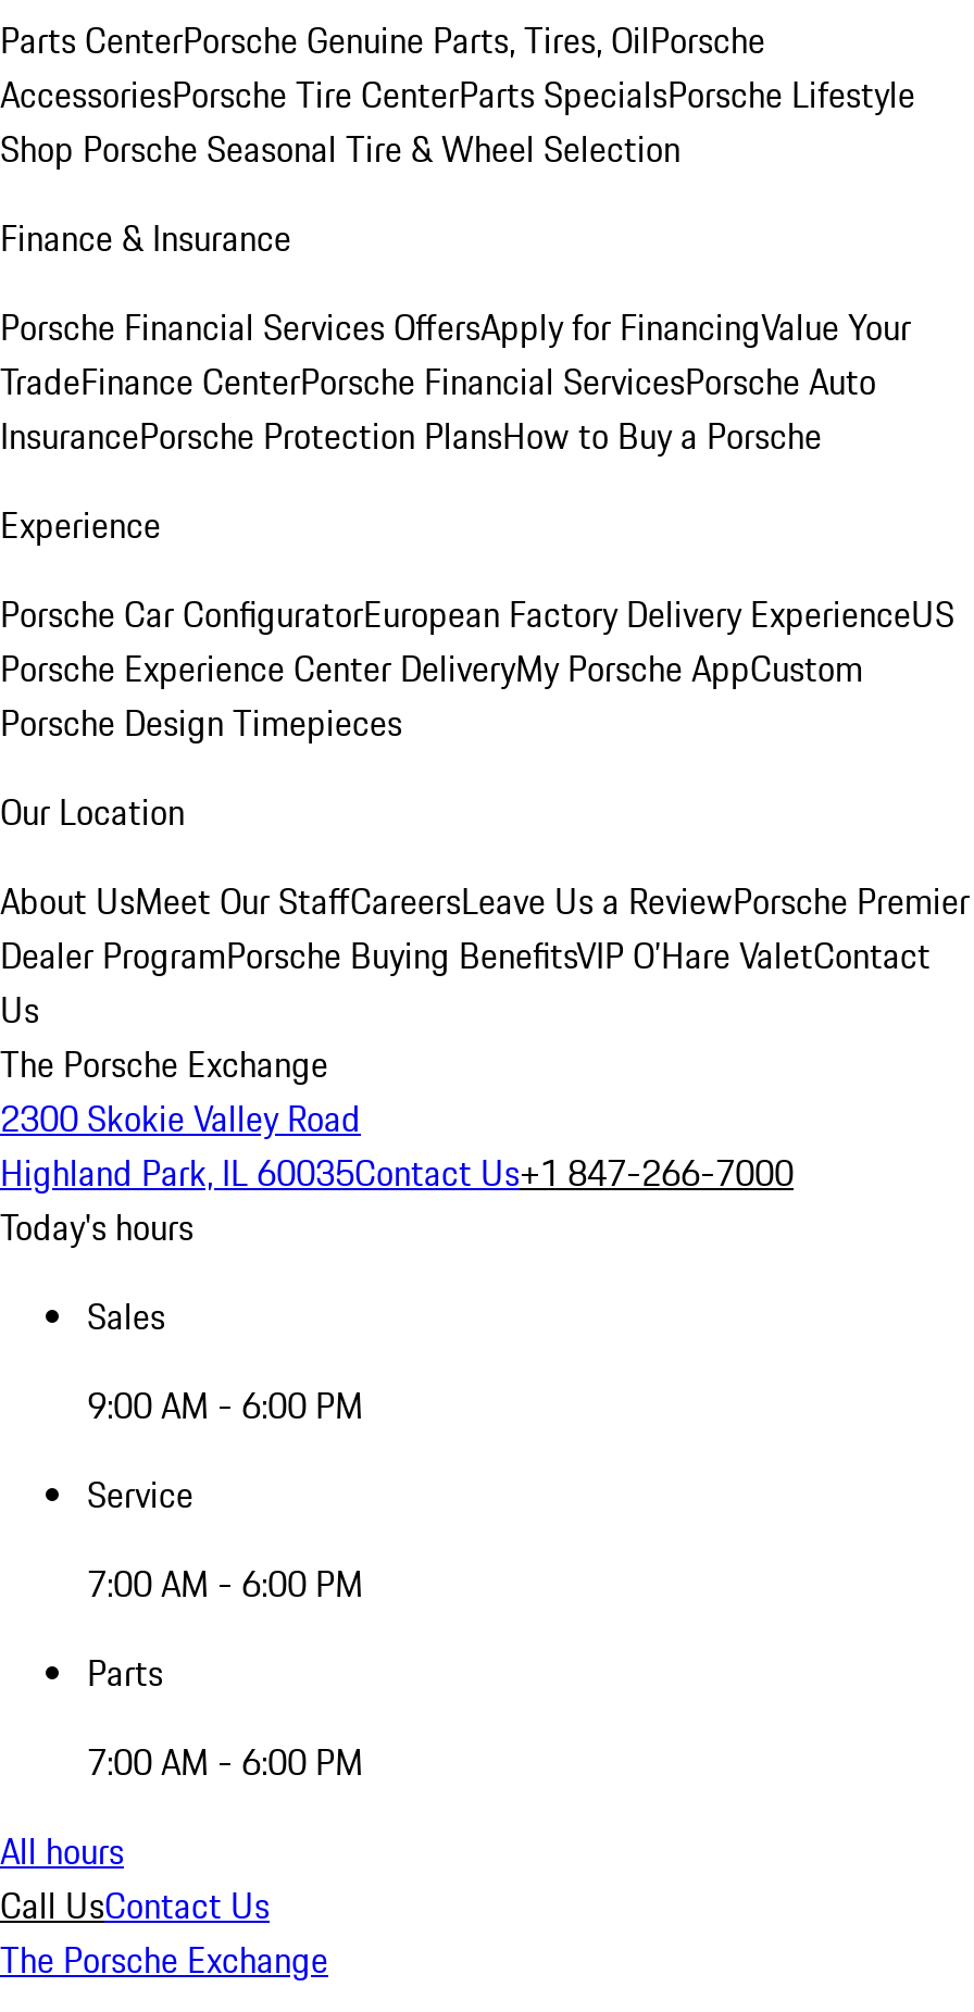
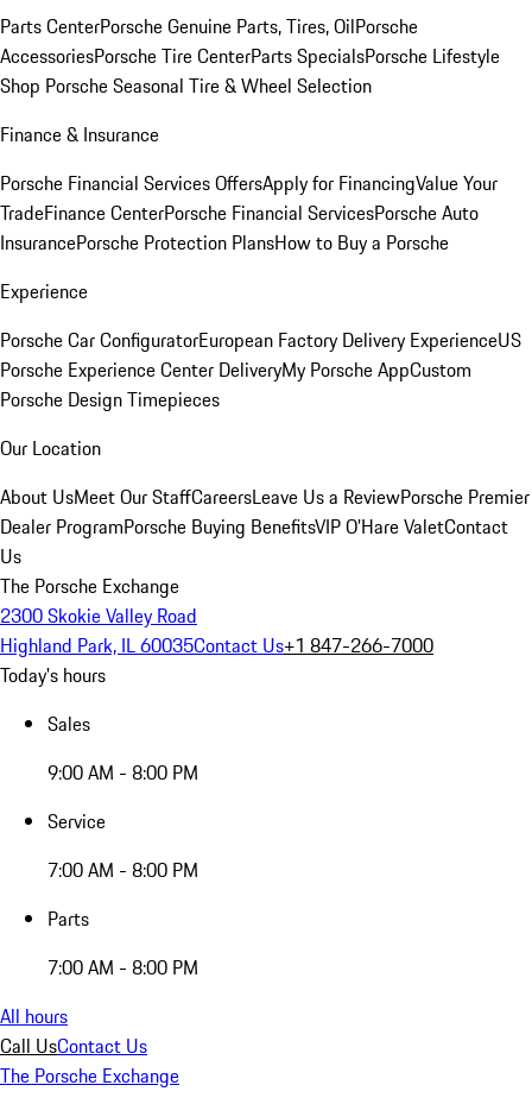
- 9:00 AM - 6:00 PM
+ 9:00 AM - 8:00 PM

- 7:00 AM - 6:00 PM
+ 7:00 AM - 8:00 PM

- 7:00 AM - 6:00 PM
+ 7:00 AM - 8:00 PM
